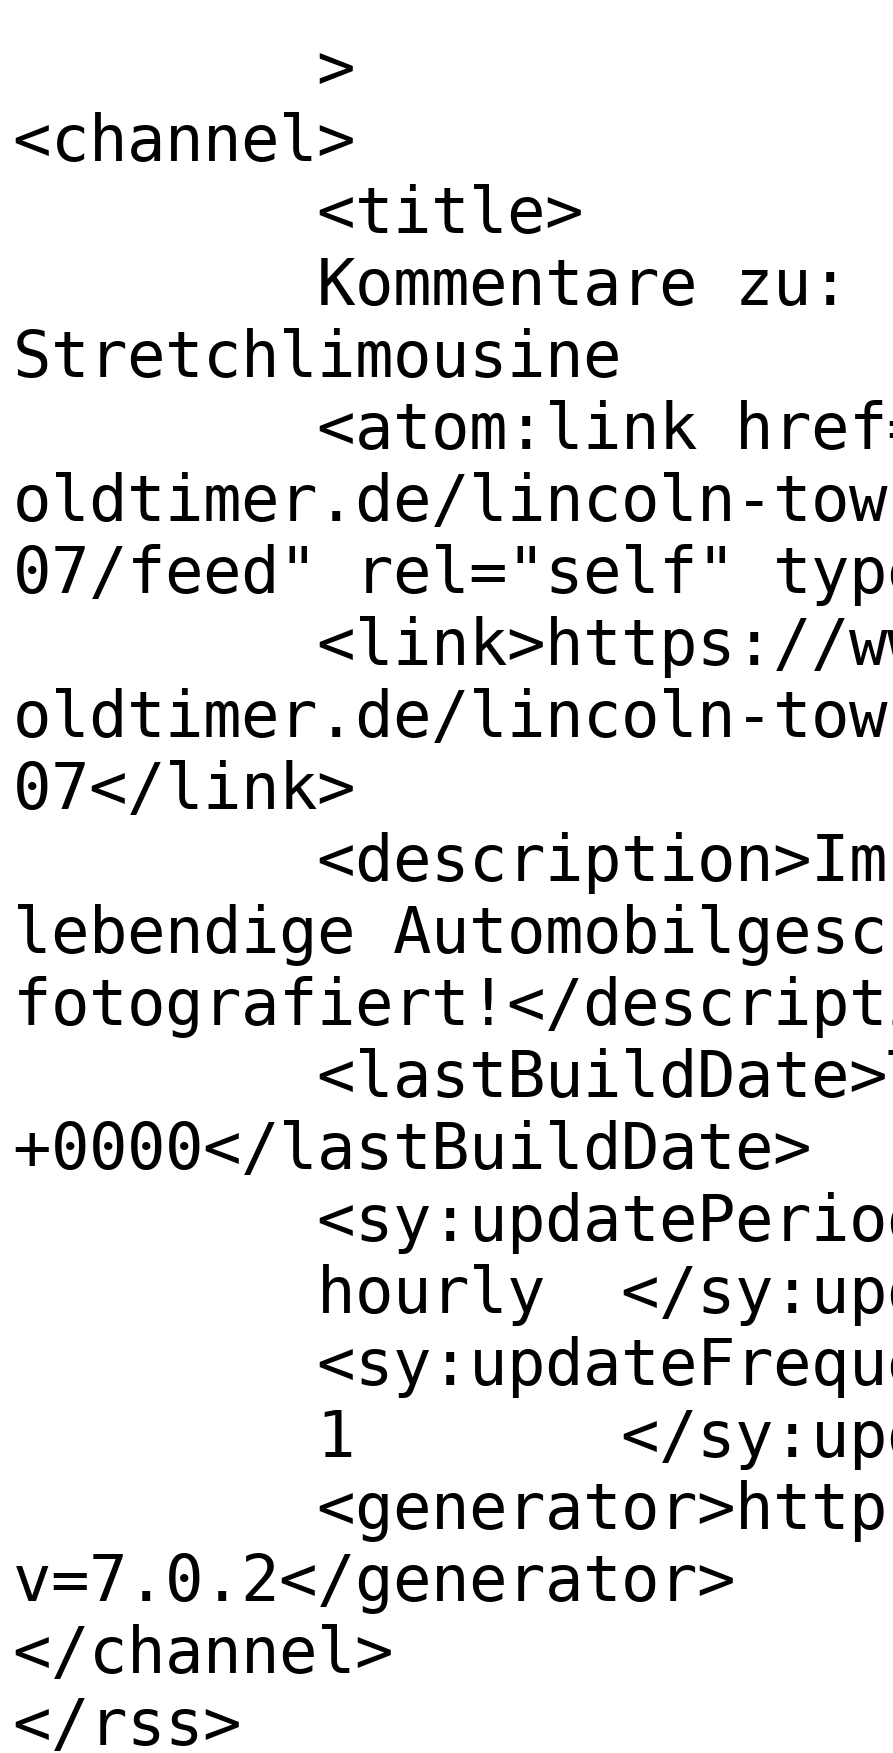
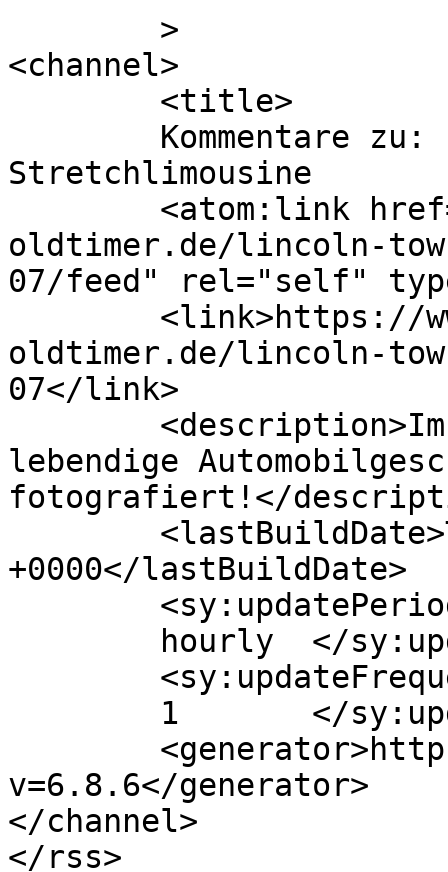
- v=7.0.2</generator>
+ v=6.8.6</generator>
